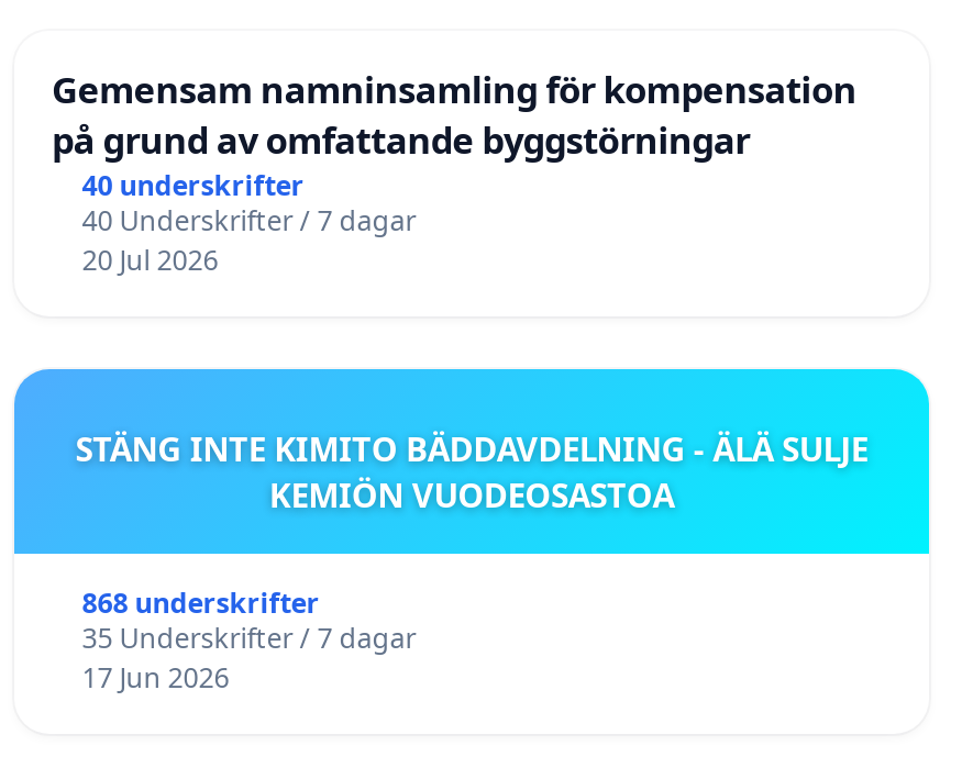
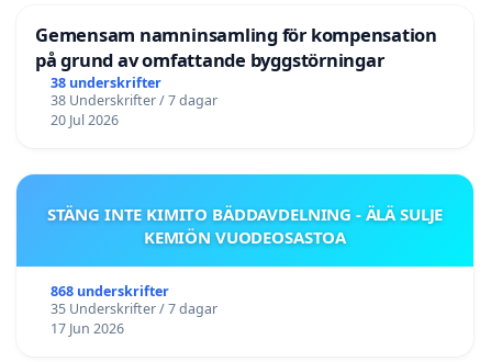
- 40 underskrifter
+ 38 underskrifter

- 40 Underskrifter / 7 dagar
+ 38 Underskrifter / 7 dagar
